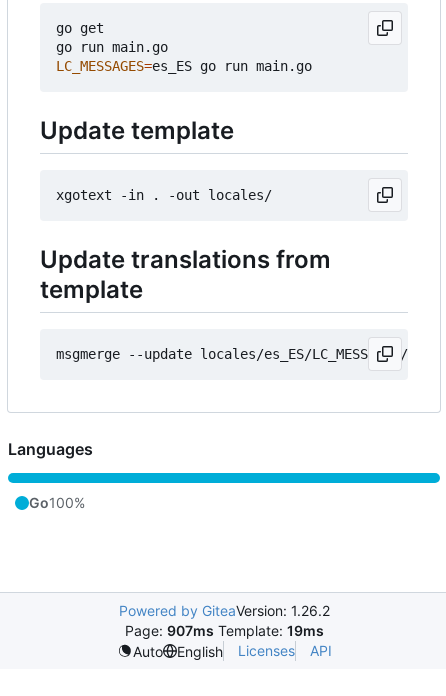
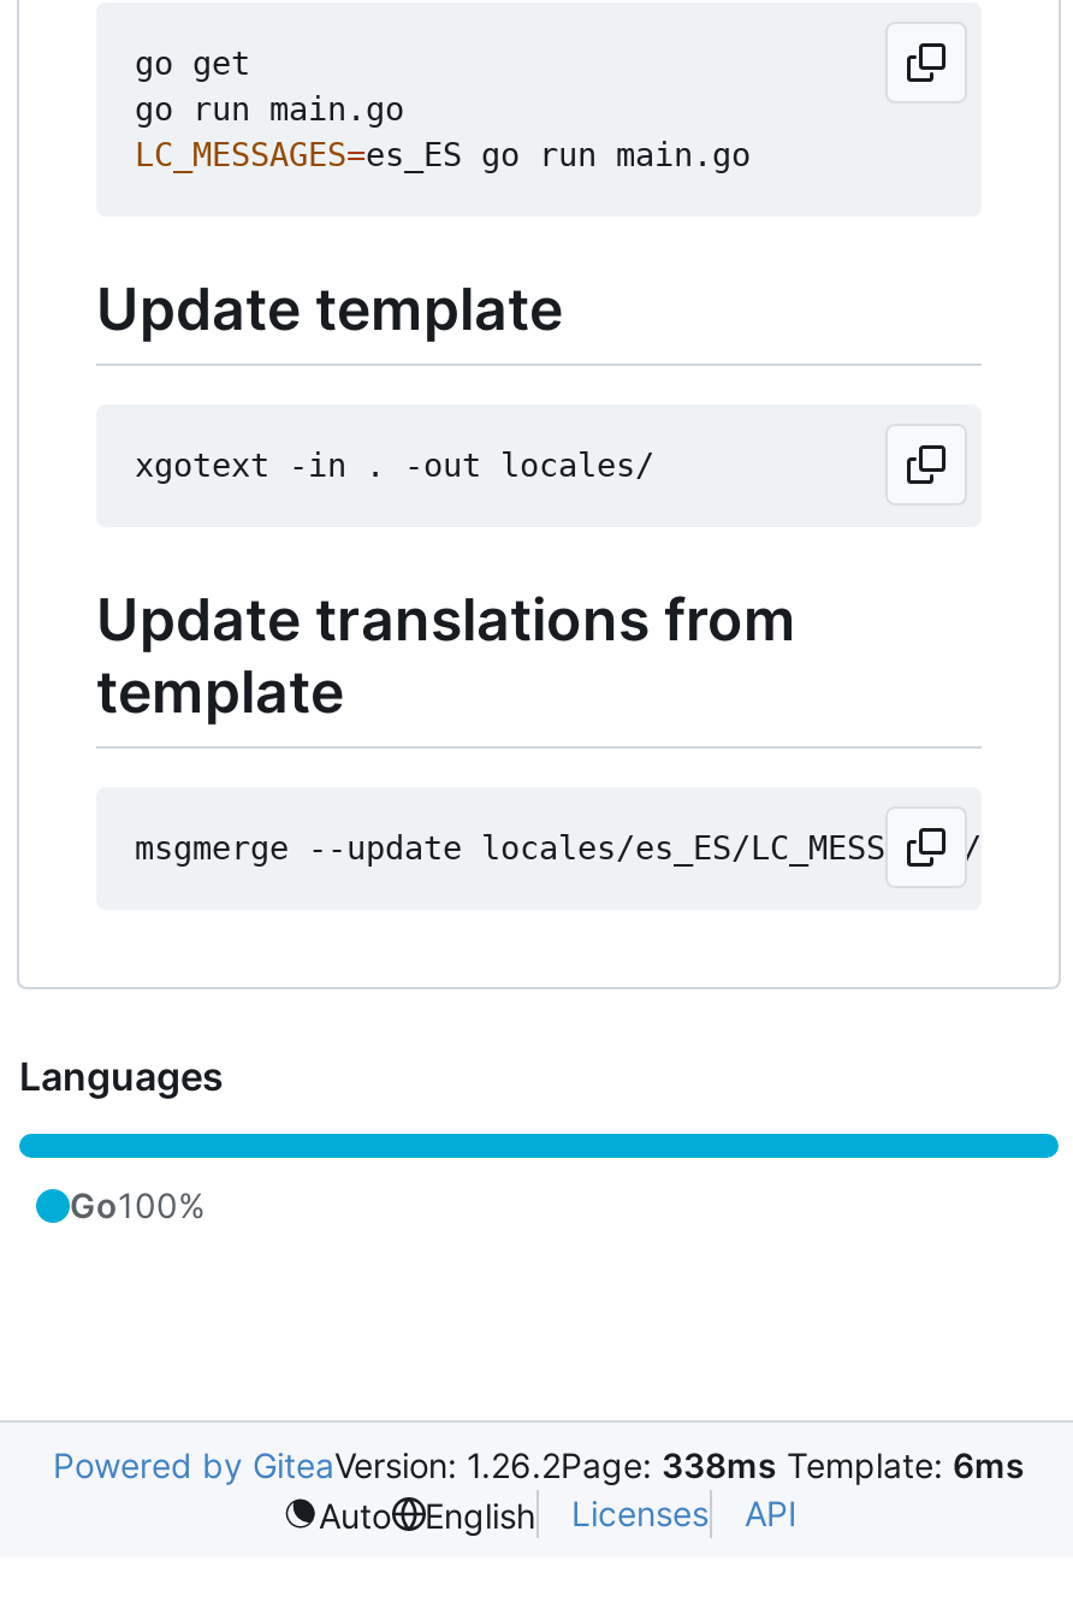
- Powered by GiteaVersion: 1.26.2
- Page: 907ms Template: 19ms
+ Powered by GiteaVersion: 1.26.2Page: 338ms Template: 6ms
